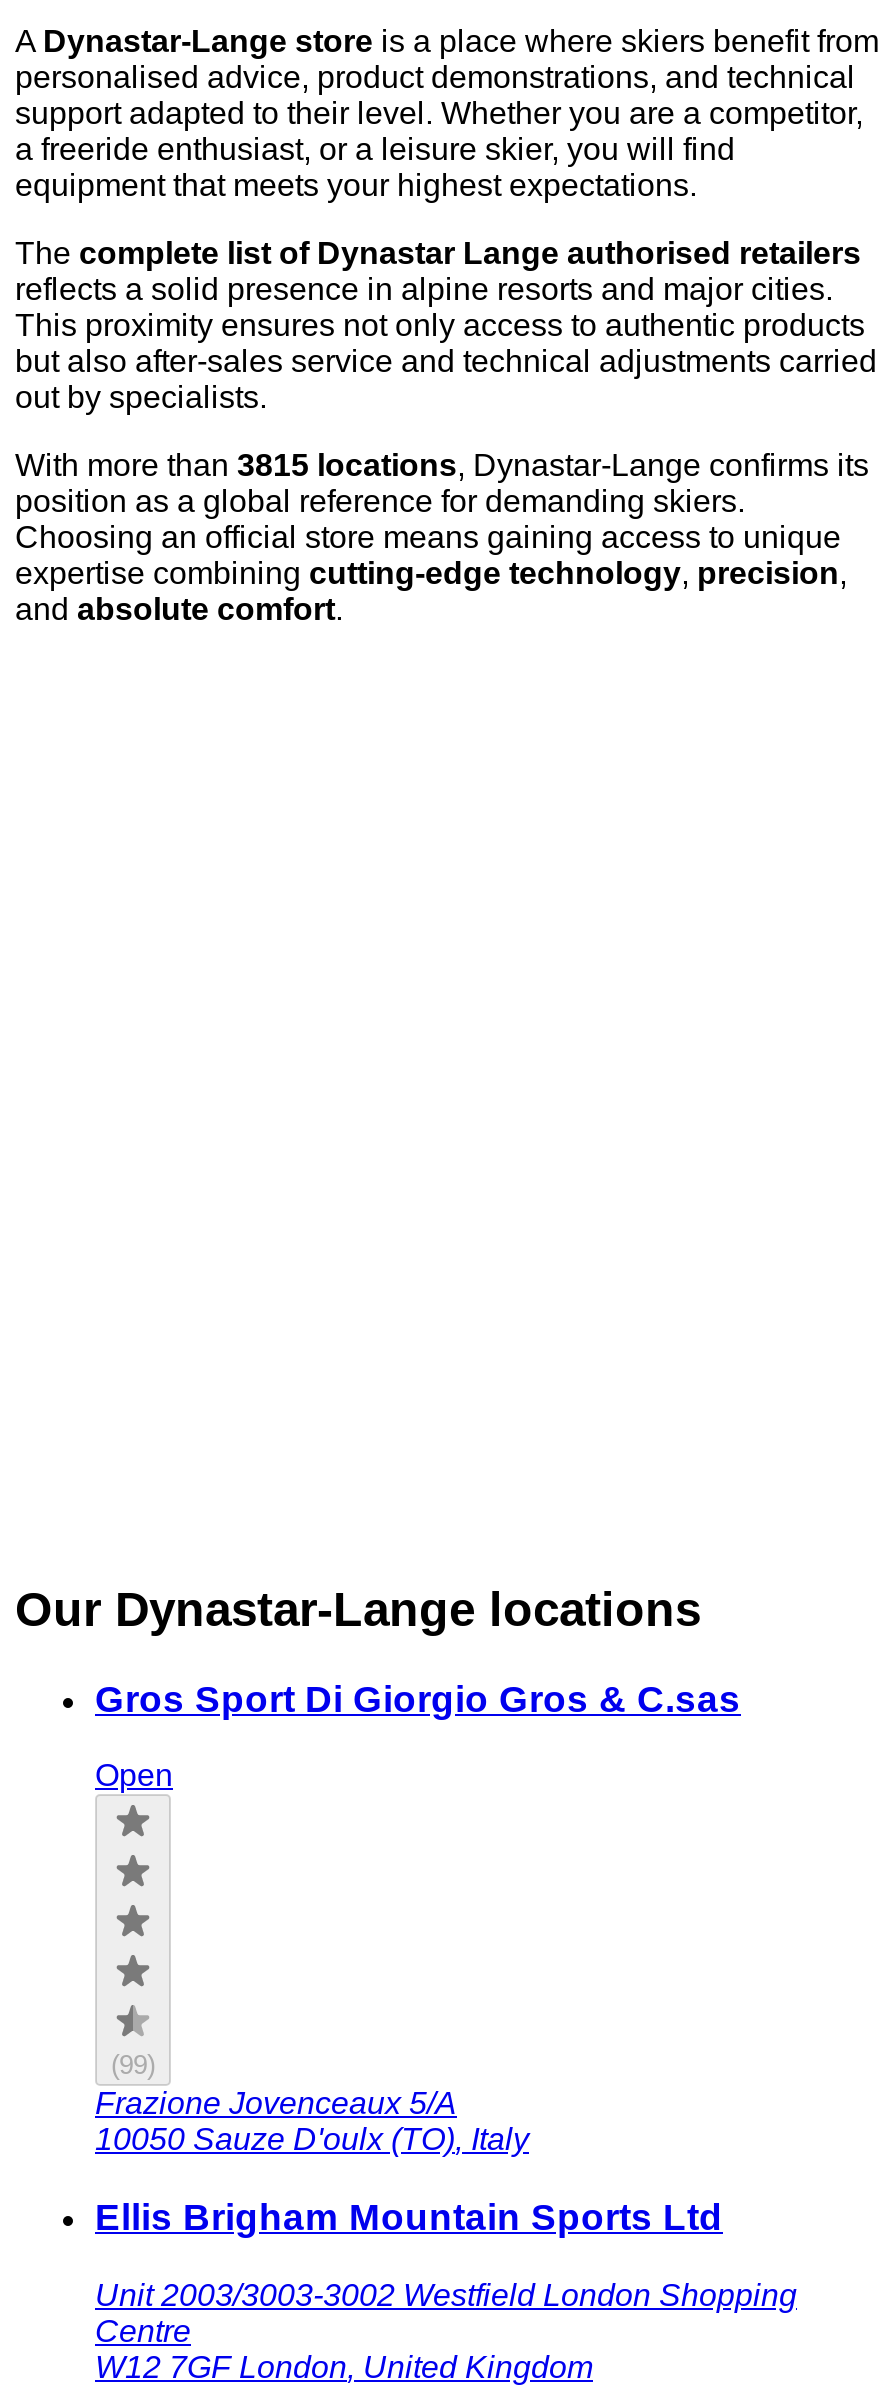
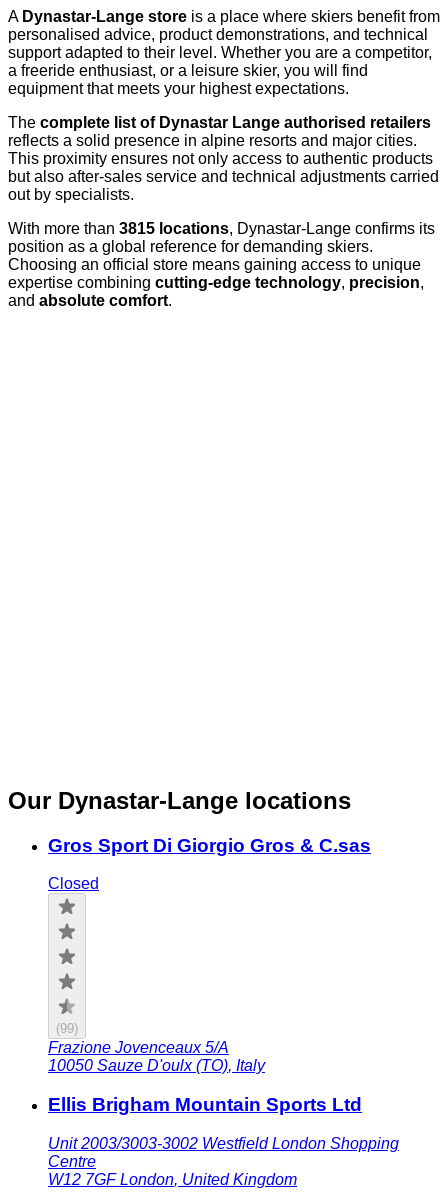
- Open
+ Closed
